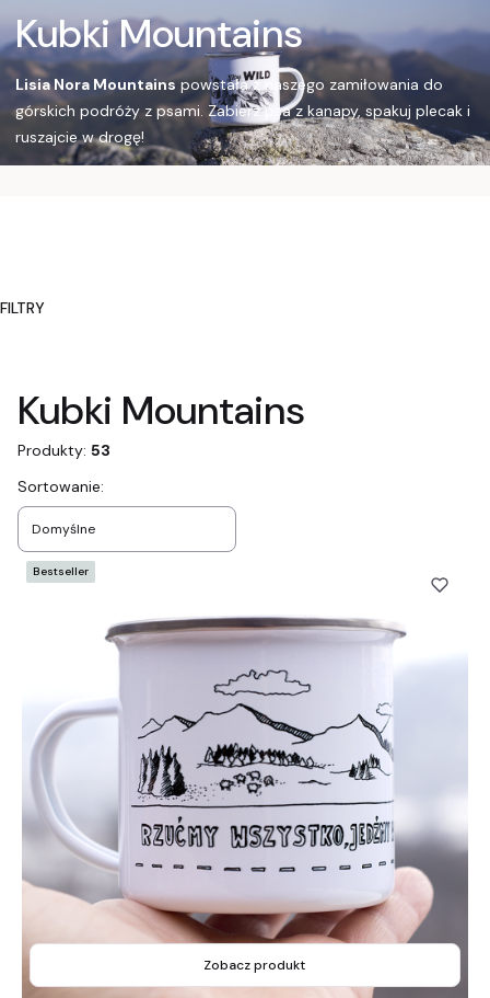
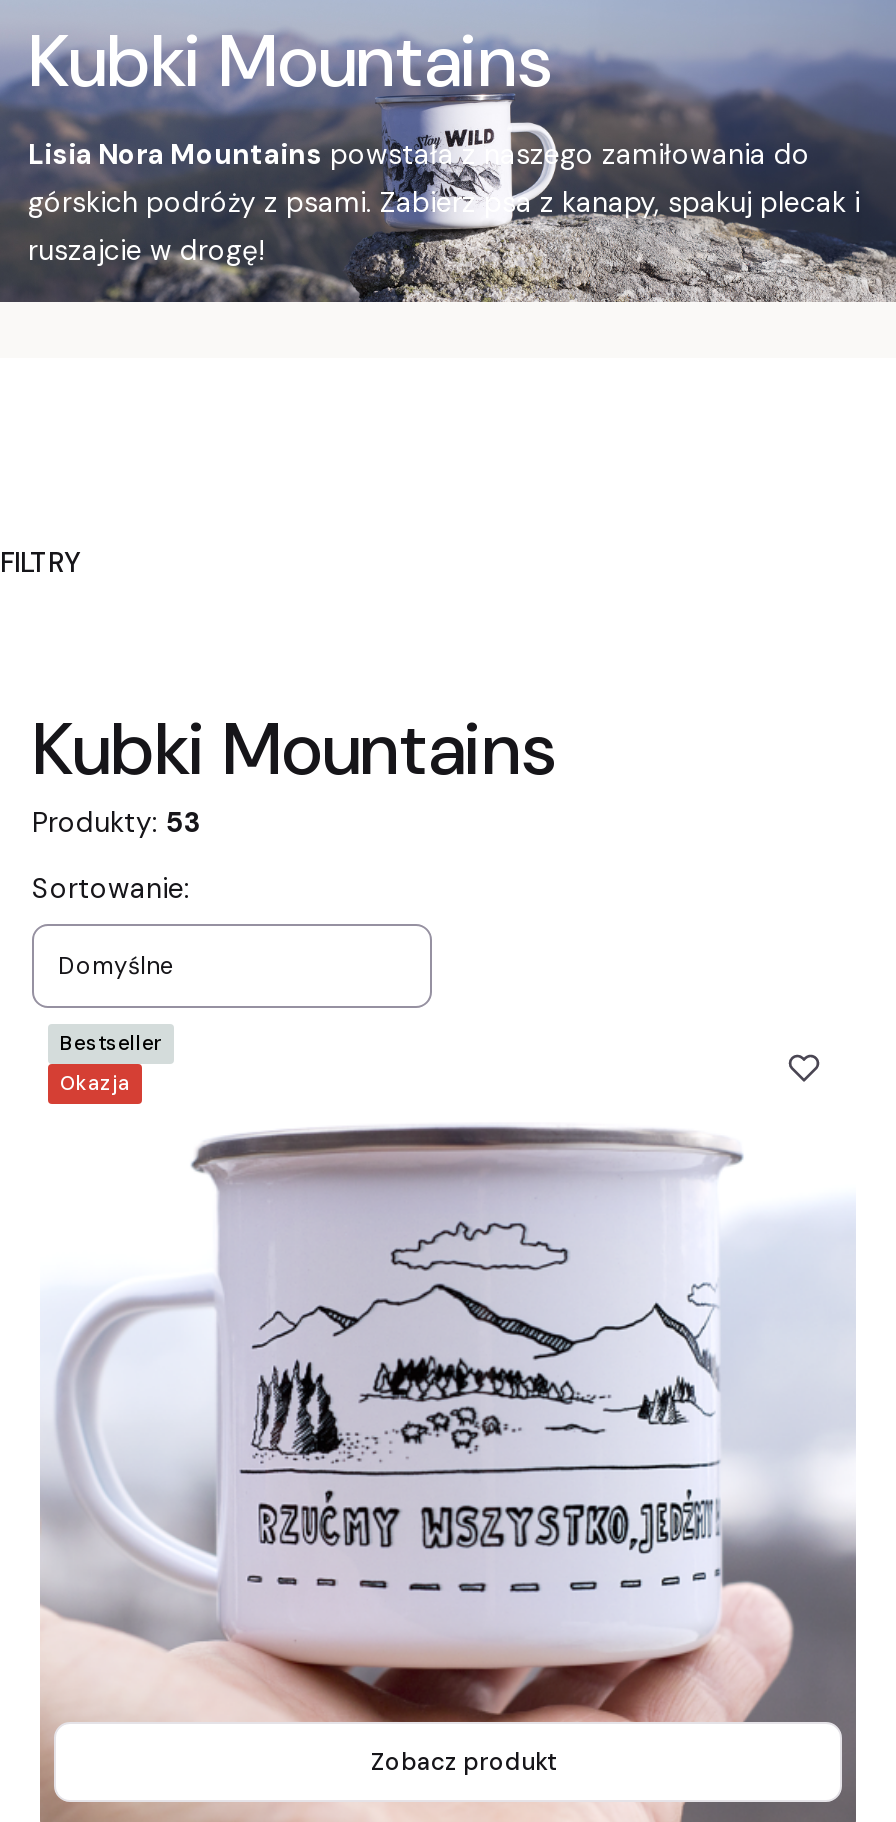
+ Okazja
